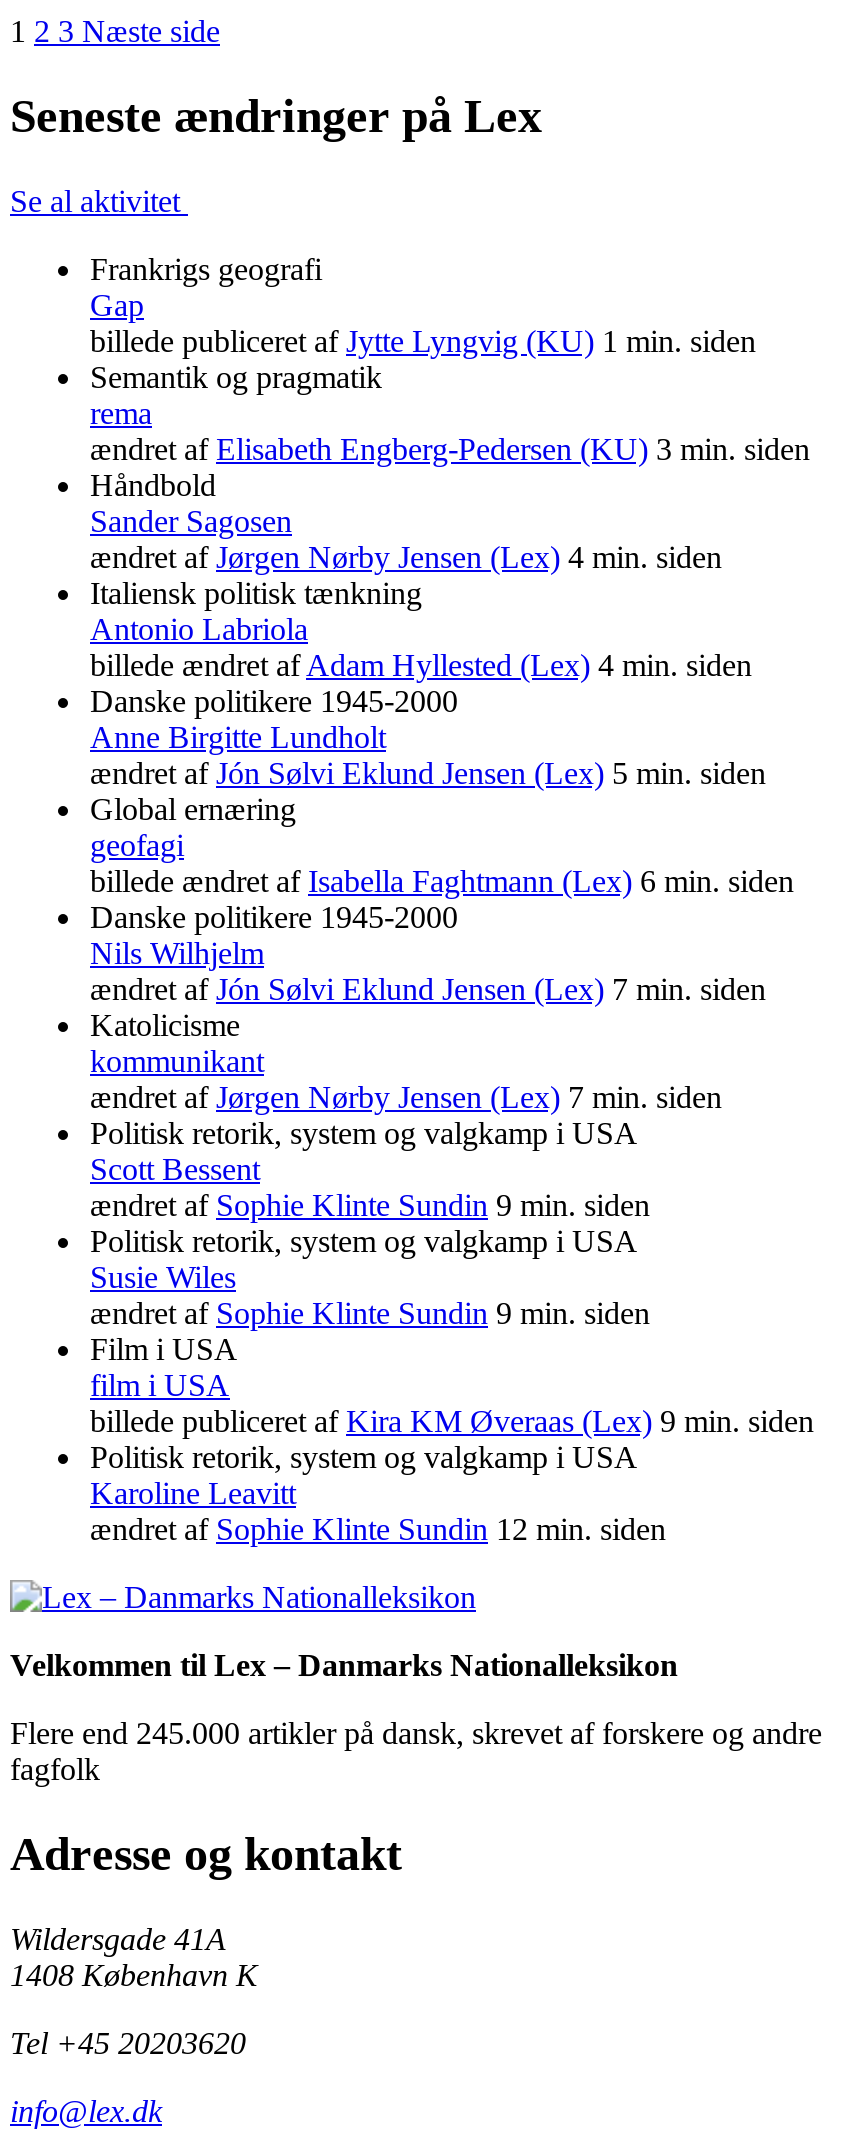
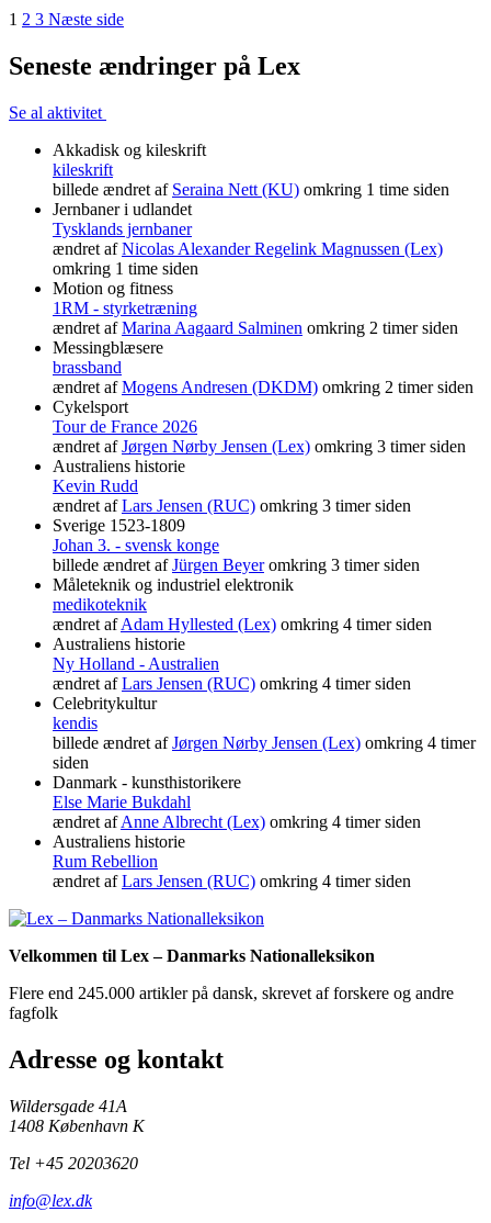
- Frankrigs geografi
- Gap
- billede publiceret af Jytte Lyngvig (KU) 1 min. siden
- Semantik og pragmatik
- rema
- ændret af Elisabeth Engberg-Pedersen (KU) 3 min. siden
- Håndbold
- Sander Sagosen
- ændret af Jørgen Nørby Jensen (Lex) 4 min. siden
- Italiensk politisk tænkning
- Antonio Labriola
- billede ændret af Adam Hyllested (Lex) 4 min. siden
- Danske politikere 1945-2000
- Anne Birgitte Lundholt
- ændret afJón Sølvi Eklund Jensen (Lex) 5 min. siden
- Global ernæring
- geofagi
- billede ændret af Isabella Faghtmann (Lex) 6 min. siden
- Danske politikere 1945-2000
- Nils Wilhjelm
- ændret afJón Sølvi Eklund Jensen (Lex) 7 min. siden
- Katolicisme
- kommunikant
- ændret af Jørgen Nørby Jensen (Lex) 7 min. siden
- Politisk retorik, system og valgkamp i USA
- Scott Bessent
- ændret af Sophie Klinte Sundin 9 min. siden
- Politisk retorik, system og valgkamp i USA
- Susie Wiles
- ændret af Sophie Klinte Sundin 9 min. siden
- Film i USA
- film i USA
- billede publiceret af Kira KM Øveraas (Lex) 9 min. siden
- Politisk retorik, system og valgkamp i USA
- Karoline Leavitt
- ændret af Sophie Klinte Sundin 12 min. siden
+ Akkadisk og kileskrift
+ kileskrift
+ billede ændret af Seraina Nett (KU) omkring 1 time siden
+ Jernbaner i udlandet
+ Tysklands jernbaner
+ ændret af Nicolas Alexander Regelink Magnussen (Lex)
+ omkring 1 time siden
+ Motion og fitness
+ 1RM - styrketræning
+ ændret af Marina Aagaard Salminen omkring 2 timer siden
+ Messingblæsere
+ brassband
+ ændret af Mogens Andresen (DKDM) omkring 2 timer siden
+ Cykelsport
+ Tour de France 2026
+ ændret af Jørgen Nørby Jensen (Lex) omkring 3 timer siden
+ Australiens historie
+ Kevin Rudd
+ ændret af Lars Jensen (RUC) omkring 3 timer siden
+ Sverige 1523-1809
+ Johan 3. - svensk konge
+ billede ændret af Jürgen Beyer omkring 3 timer siden
+ Måleteknik og industriel elektronik
+ medikoteknik
+ ændret af Adam Hyllested (Lex) omkring 4 timer siden
+ Australiens historie
+ Ny Holland - Australien
+ ændret af Lars Jensen (RUC) omkring 4 timer siden
+ Celebritykultur
+ kendis
+ billede ændret af Jørgen Nørby Jensen (Lex) omkring 4 timer
+ siden
+ Danmark - kunsthistorikere
+ Else Marie Bukdahl
+ ændret af Anne Albrecht (Lex) omkring 4 timer siden
+ Australiens historie
+ Rum Rebellion
+ ændret af Lars Jensen (RUC) omkring 4 timer siden
